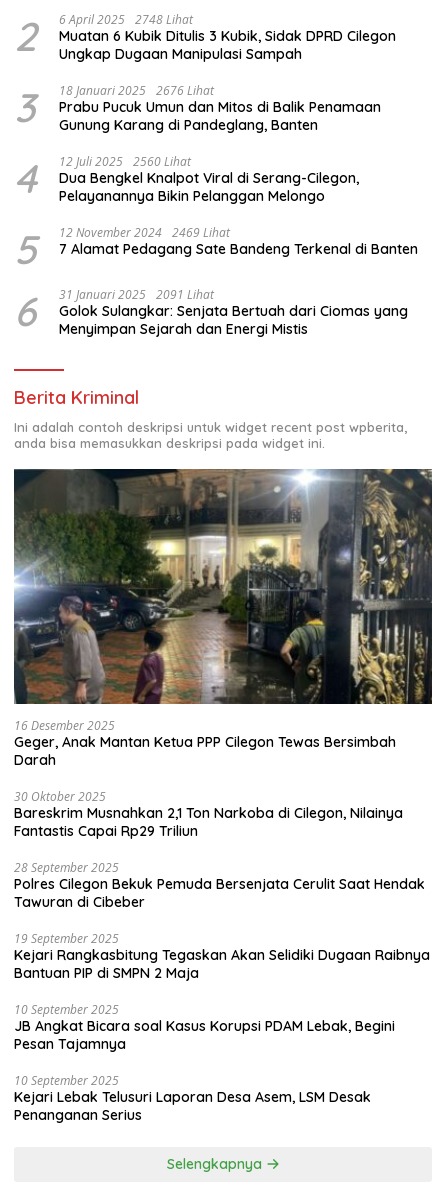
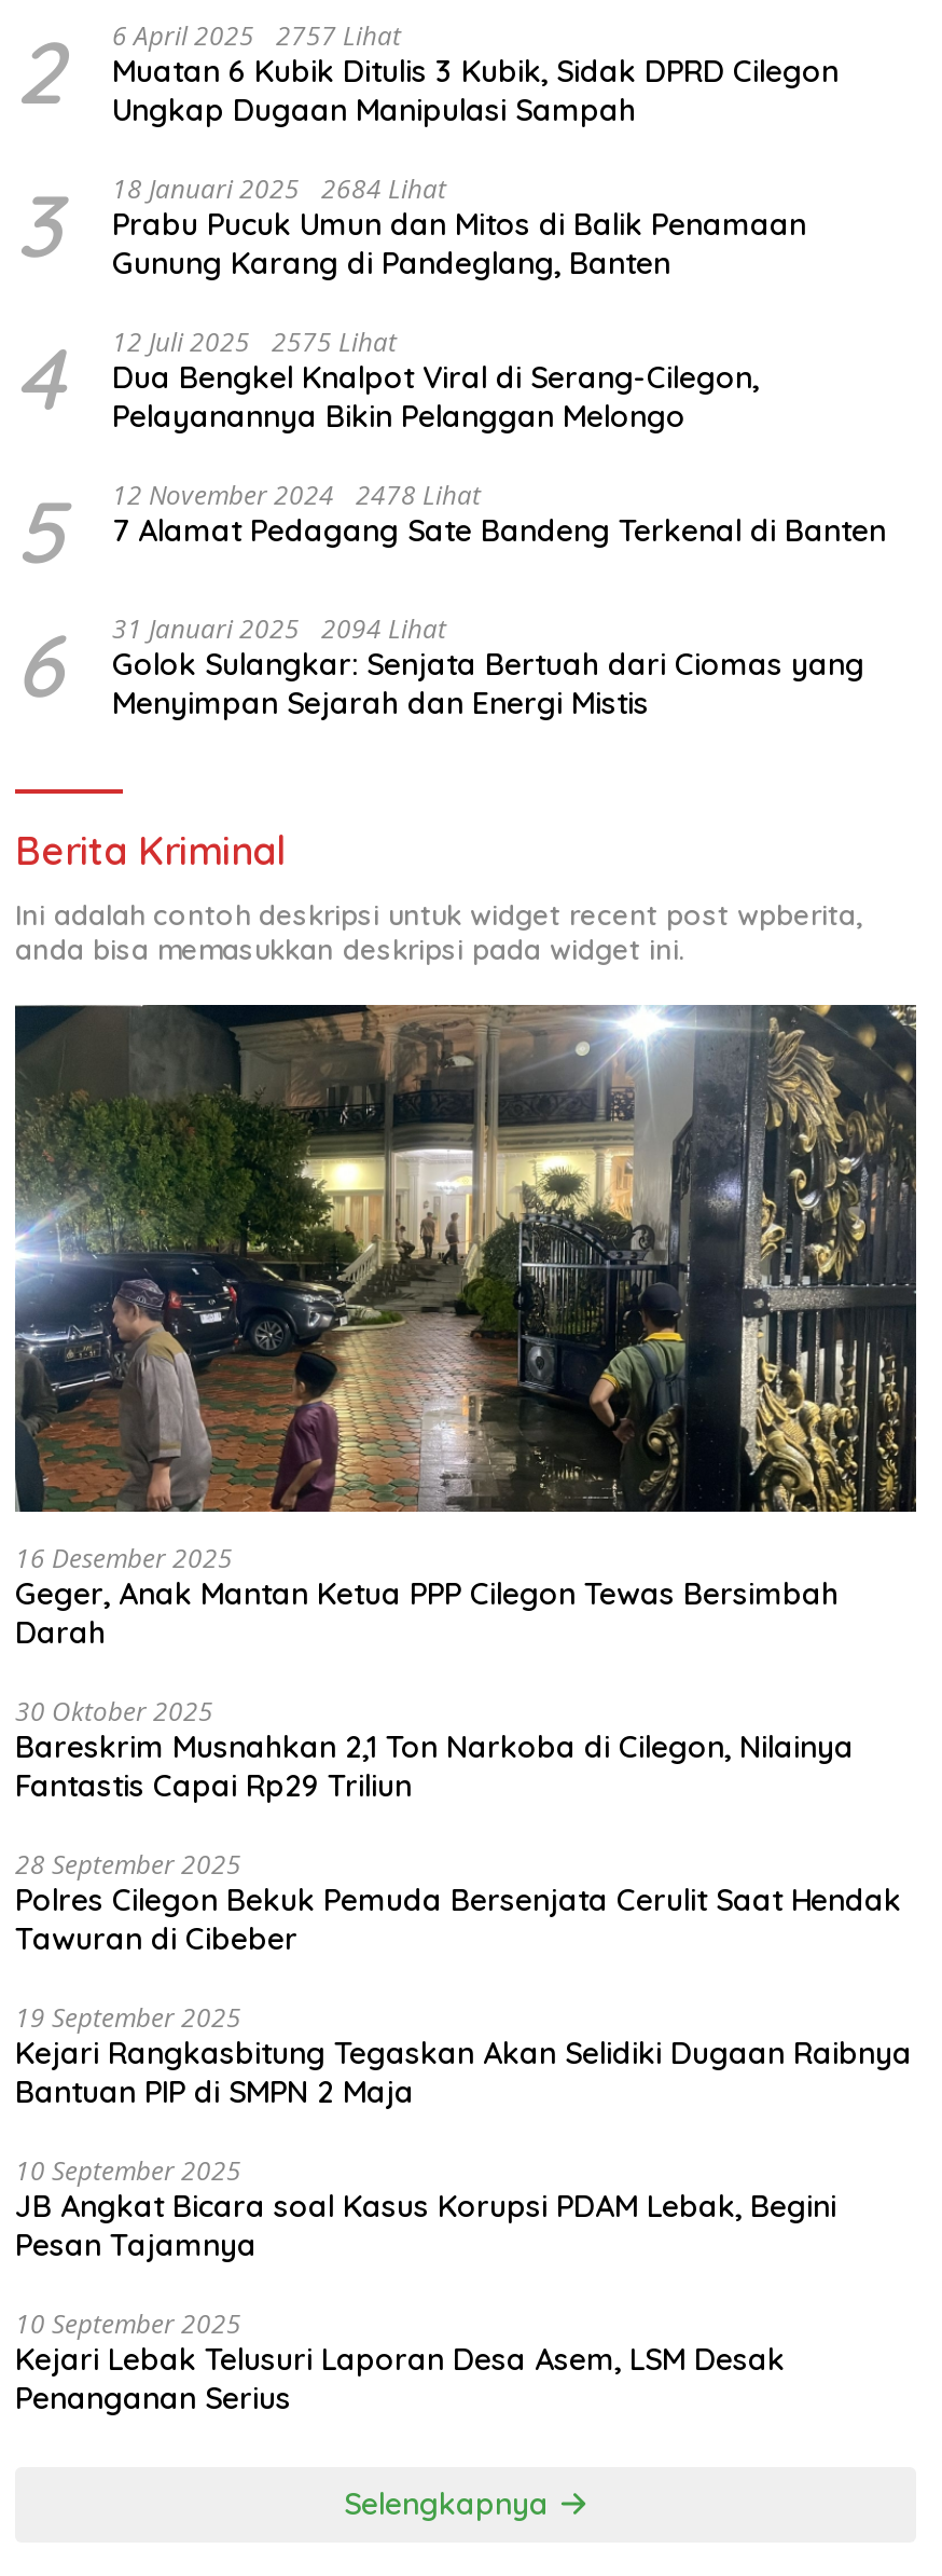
- 2 6 April 2025 2748 Lihat Muatan 6 Kubik Ditulis 3 Kubik, Sidak DPRD Cilegon Ungkap Dugaan Manipulasi Sampah
+ 2 6 April 2025 2757 Lihat Muatan 6 Kubik Ditulis 3 Kubik, Sidak DPRD Cilegon Ungkap Dugaan Manipulasi Sampah

- 18 Januari 2025 2676 Lihat
+ 18 Januari 2025 2684 Lihat

- 4 12 Juli 2025 2560 Lihat Dua Bengkel Knalpot Viral di Serang-Cilegon, Pelayanannya Bikin Pelanggan Melongo
+ 4 12 Juli 2025 2575 Lihat Dua Bengkel Knalpot Viral di Serang-Cilegon, Pelayanannya Bikin Pelanggan Melongo

- 12 November 2024 2469 Lihat
+ 12 November 2024 2478 Lihat

- 31 Januari 2025 2091 Lihat
+ 31 Januari 2025 2094 Lihat
